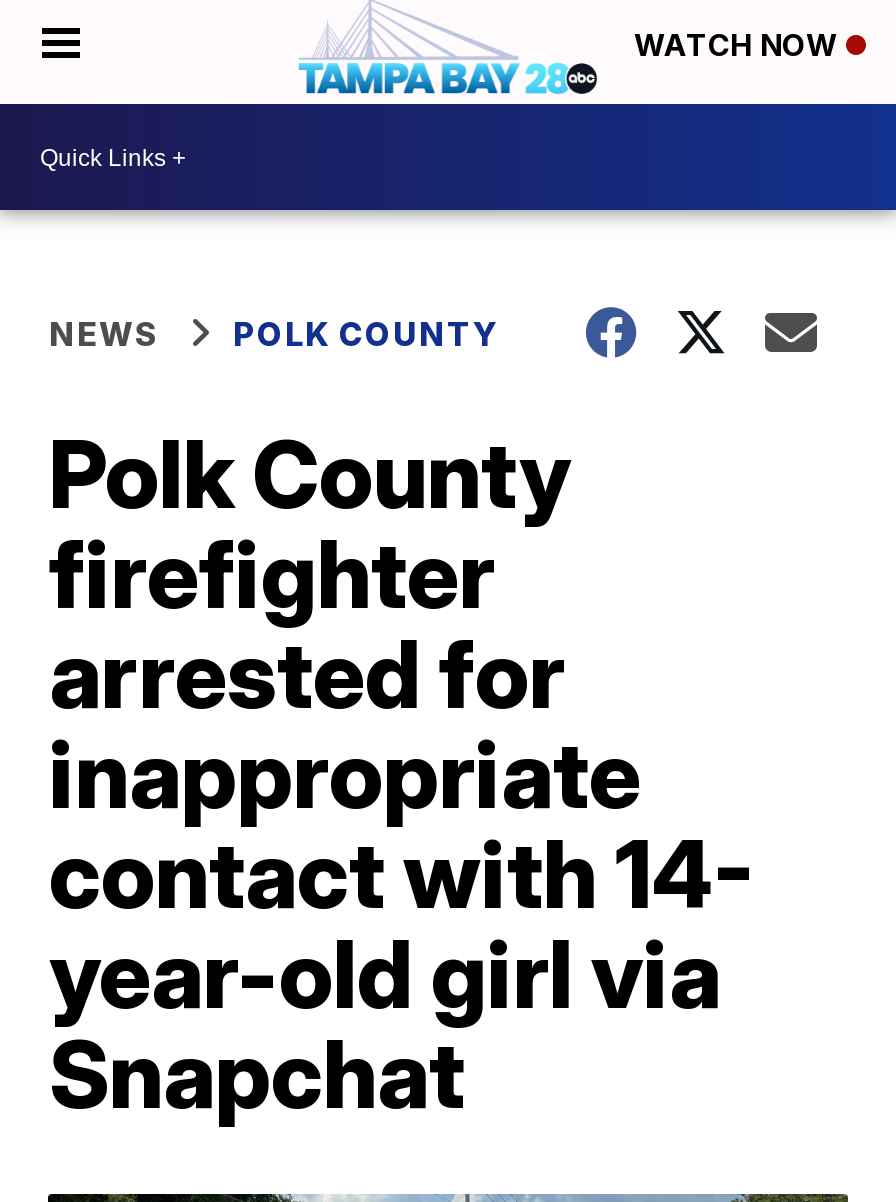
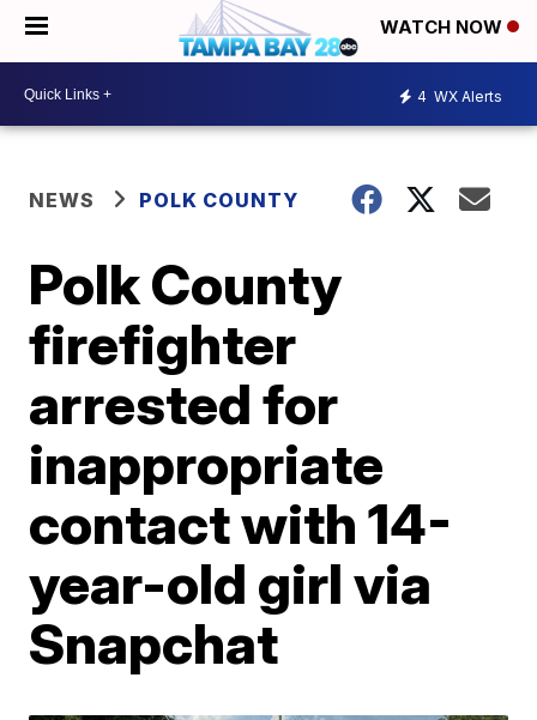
+ 4 WX Alerts
